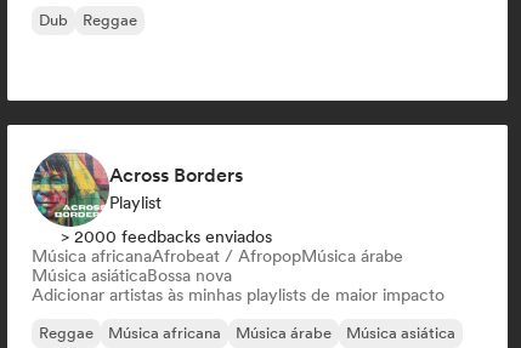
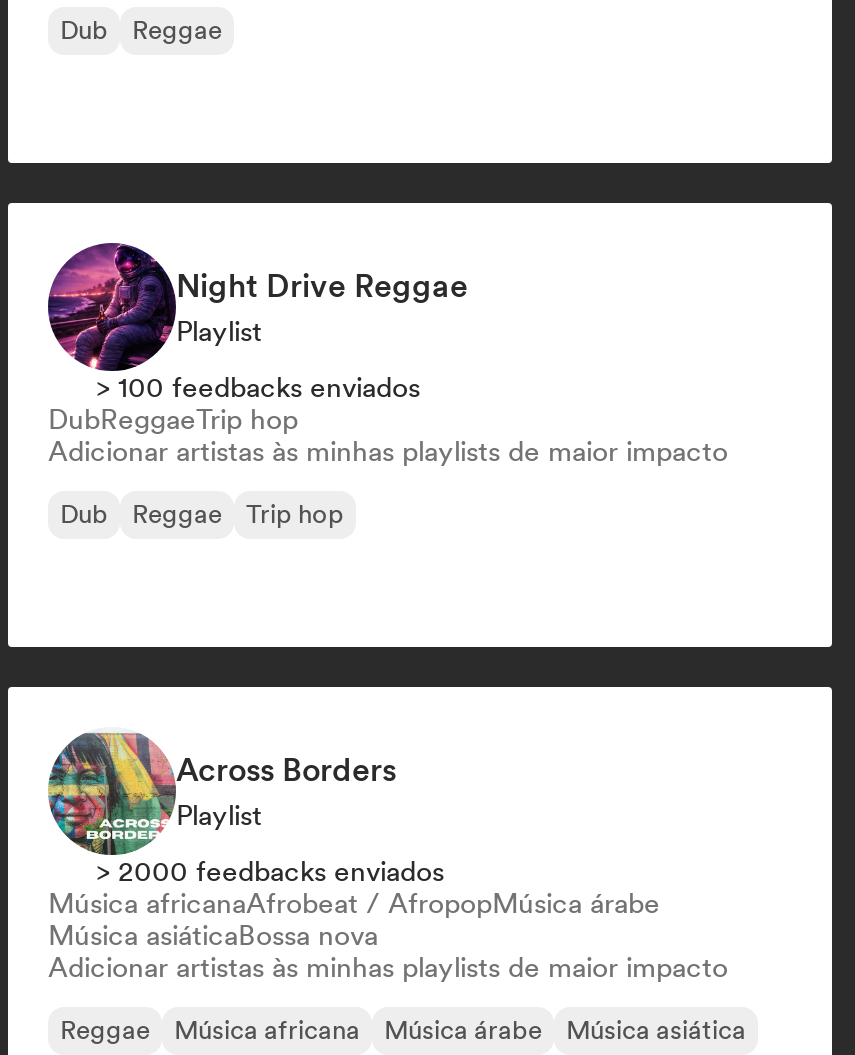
+ [image]
+ Night Drive Reggae
+ Playlist
+ > 100 feedbacks enviados
+ DubReggaeTrip hop
+ Adicionar artistas às minhas playlists de maior impacto
+ Dub
+ Reggae
+ Trip hop
